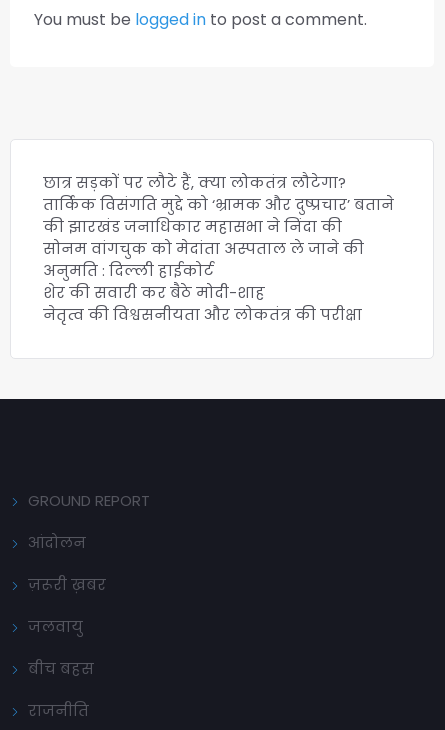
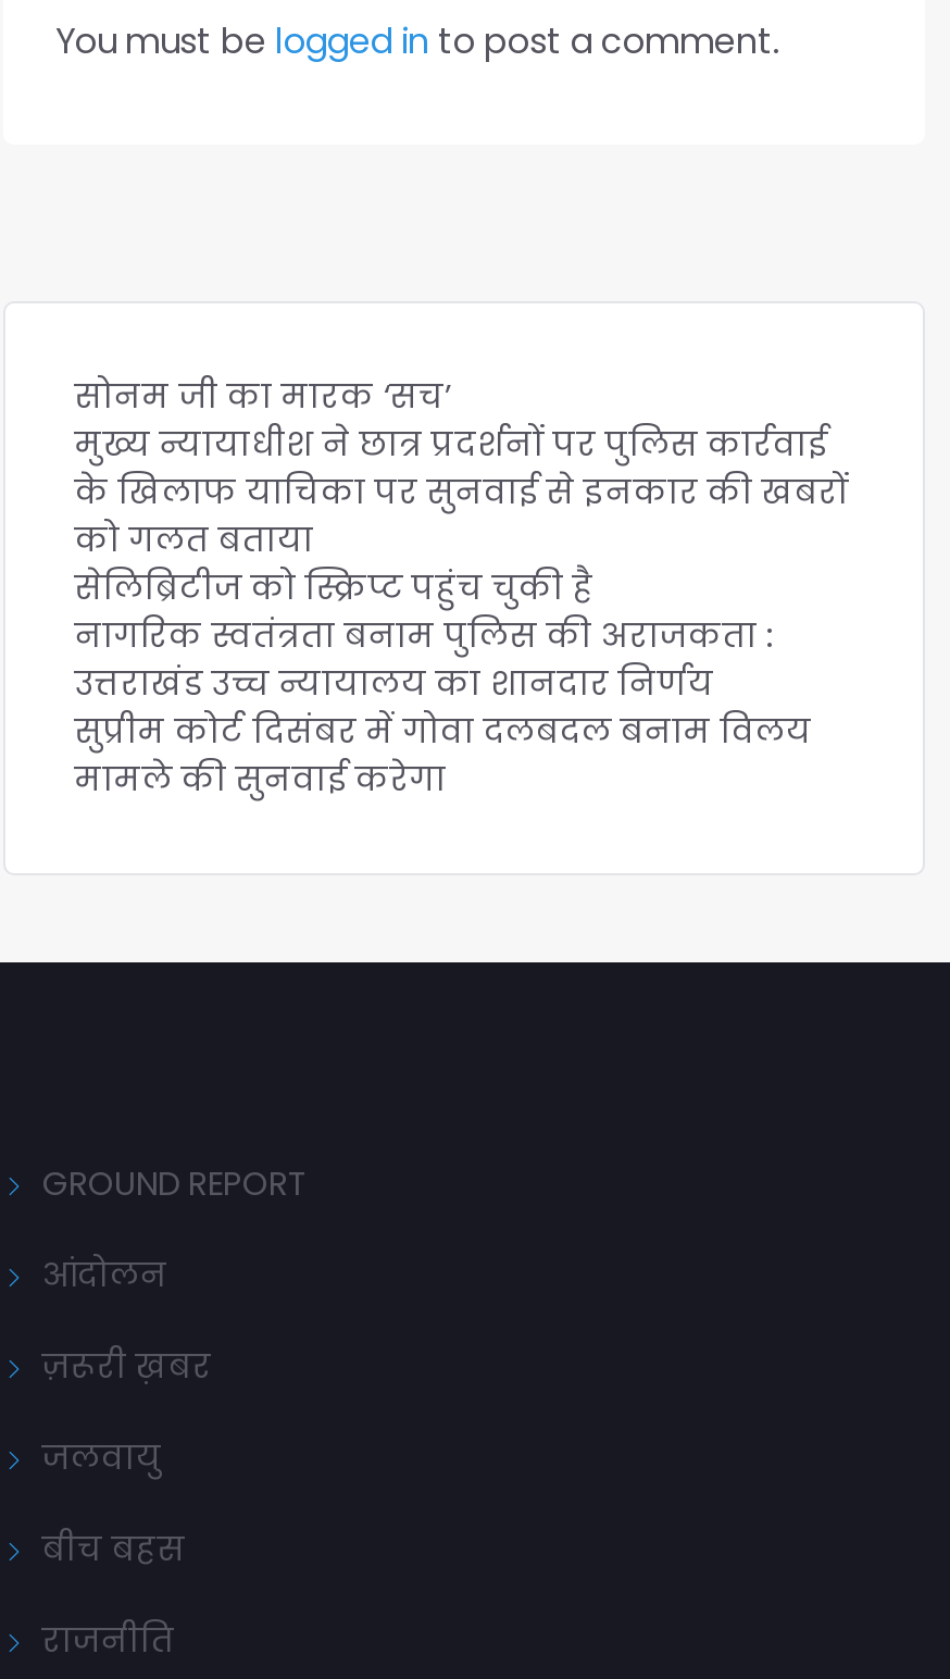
- छात्र सड़कों पर लौटे हैं, क्या लोकतंत्र लौटेगा?
- तार्किक विसंगति मुद्दे को ‘भ्रामक और दुष्प्रचार’ बताने
- की झारखंड जनाधिकार महासभा ने निंदा की
- सोनम वांगचुक को मेदांता अस्पताल ले जाने की
- अनुमति : दिल्ली हाईकोर्ट
- शेर की सवारी कर बैठे मोदी-शाह
- नेतृत्व की विश्वसनीयता और लोकतंत्र की परीक्षा
+ सोनम जी का मारक ‘सच’
+ मुख्य न्यायाधीश ने छात्र प्रदर्शनों पर पुलिस कार्रवाई
+ के खिलाफ याचिका पर सुनवाई से इनकार की खबरों
+ को गलत बताया
+ सेलिब्रिटीज को स्क्रिप्ट पहुंच चुकी है
+ नागरिक स्वतंत्रता बनाम पुलिस की अराजकता :
+ उत्तराखंड उच्च न्यायालय का शानदार निर्णय
+ सुप्रीम कोर्ट दिसंबर में गोवा दलबदल बनाम विलय
+ मामले की सुनवाई करेगा
